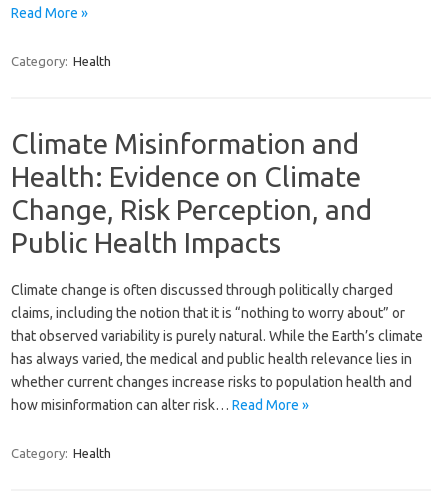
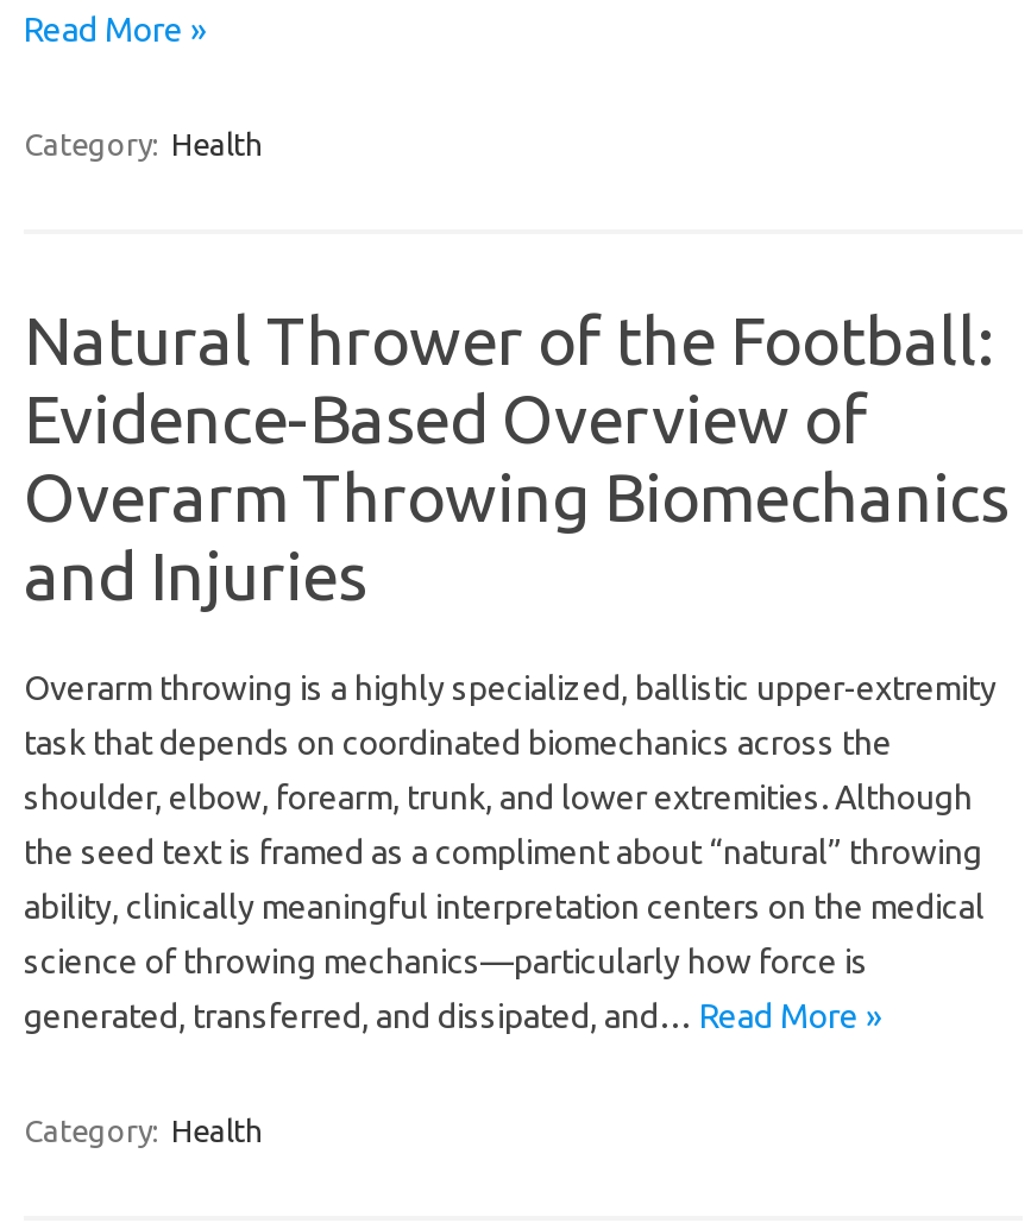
- Climate Misinformation and
- Health: Evidence on Climate
- Change, Risk Perception, and
- Public Health Impacts
+ Natural Thrower of the Football:
+ Evidence-Based Overview of
+ Overarm Throwing Biomechanics
+ and Injuries

- Climate change is often discussed through politically charged
- claims, including the notion that it is “nothing to worry about” or
- that observed variability is purely natural. While the Earth’s climate
- has always varied, the medical and public health relevance lies in
- whether current changes increase risks to population health and
- how misinformation can alter risk… Read More »
+ Overarm throwing is a highly specialized, ballistic upper-extremity
+ task that depends on coordinated biomechanics across the
+ shoulder, elbow, forearm, trunk, and lower extremities. Although
+ the seed text is framed as a compliment about “natural” throwing
+ ability, clinically meaningful interpretation centers on the medical
+ science of throwing mechanics—particularly how force is
+ generated, transferred, and dissipated, and… Read More »
